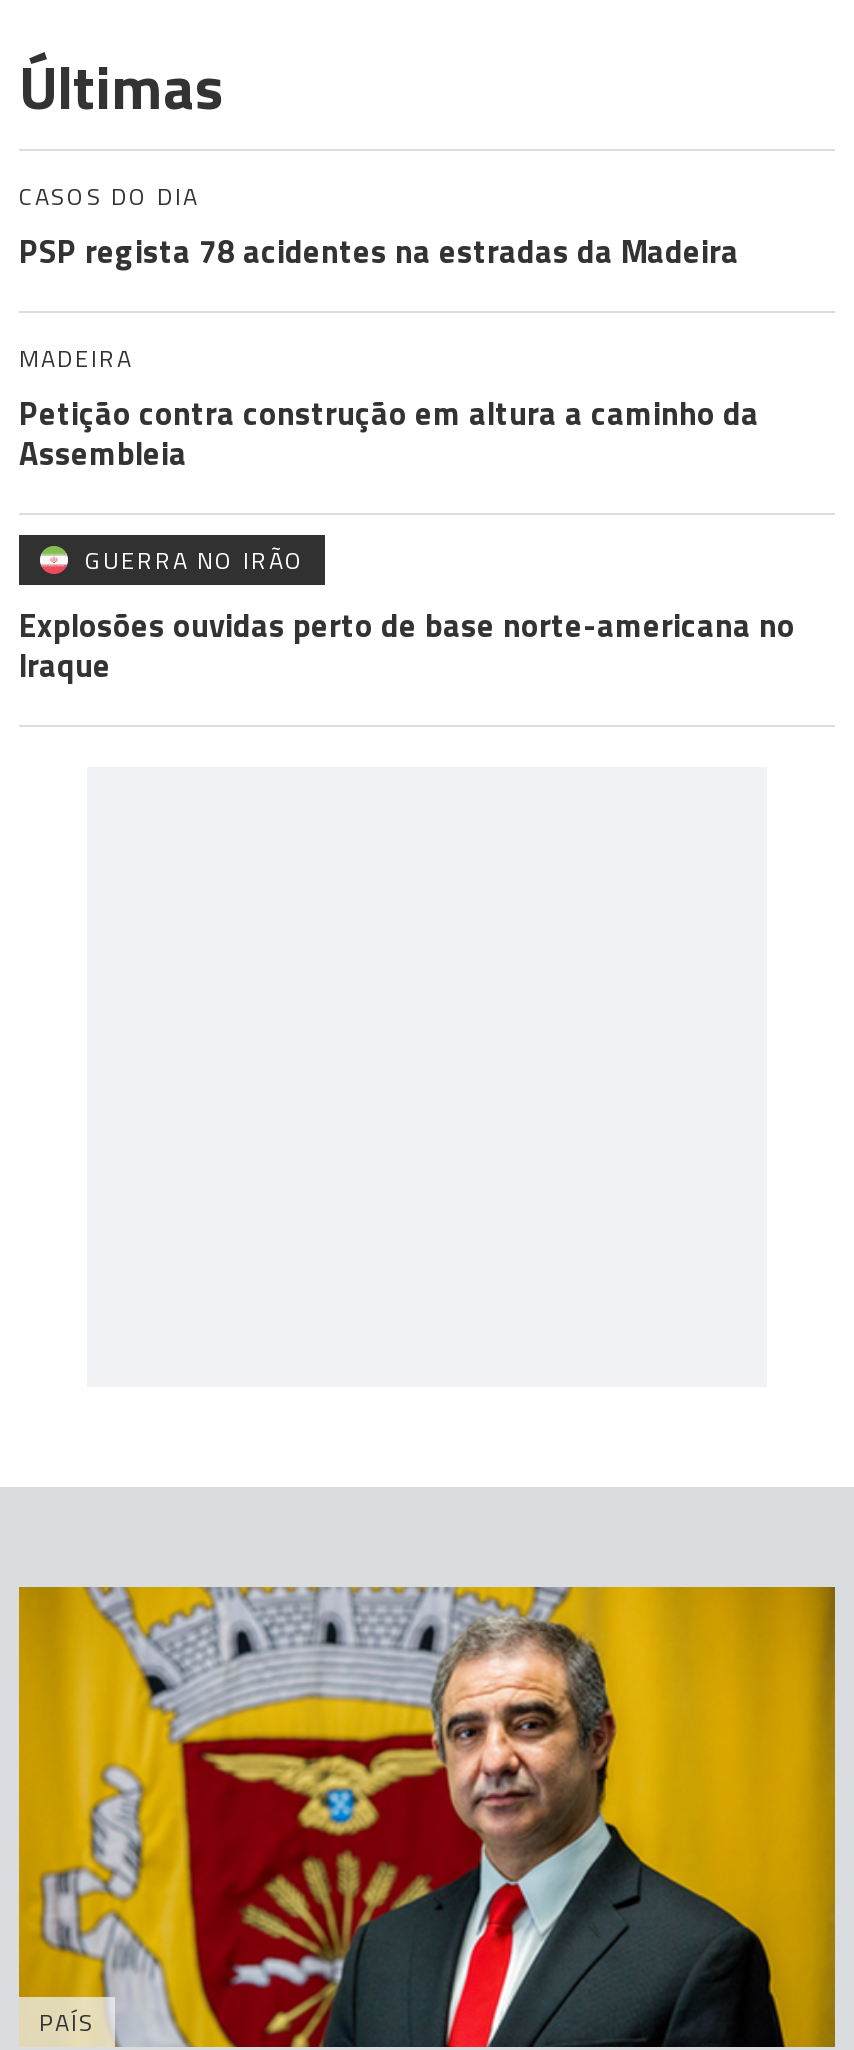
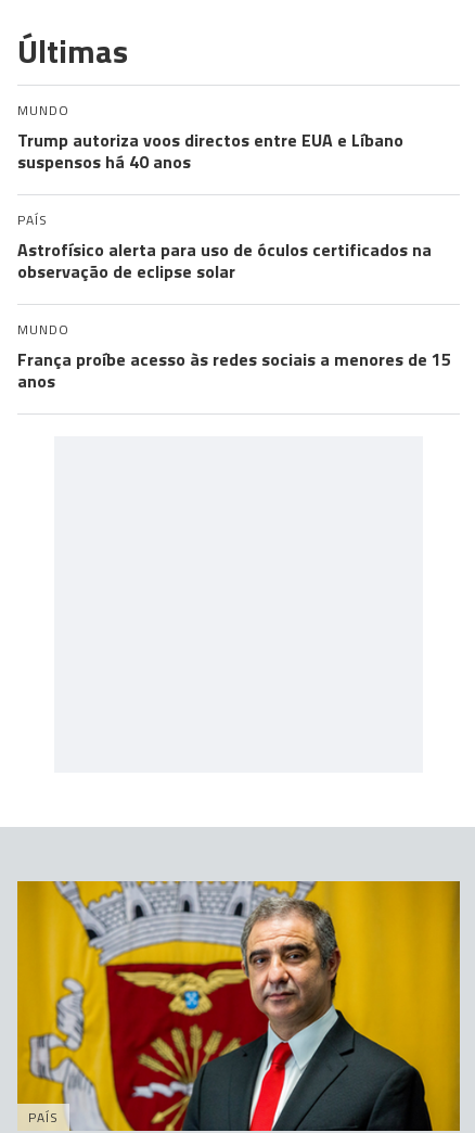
- CASOS DO DIA
- PSP regista 78 acidentes na estradas da Madeira
- MADEIRA
- Petição contra construção em altura a caminho da
- Assembleia
- GUERRA NO IRÃO
- Explosões ouvidas perto de base norte-americana no
- Iraque
+ MUNDO
+ Trump autoriza voos directos entre EUA e Líbano
+ suspensos há 40 anos
+ PAÍS
+ Astrofísico alerta para uso de óculos certificados na
+ observação de eclipse solar
+ MUNDO
+ França proíbe acesso às redes sociais a menores de 15
+ anos
